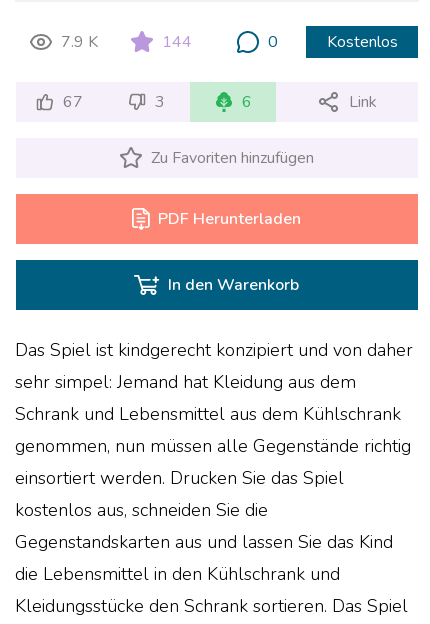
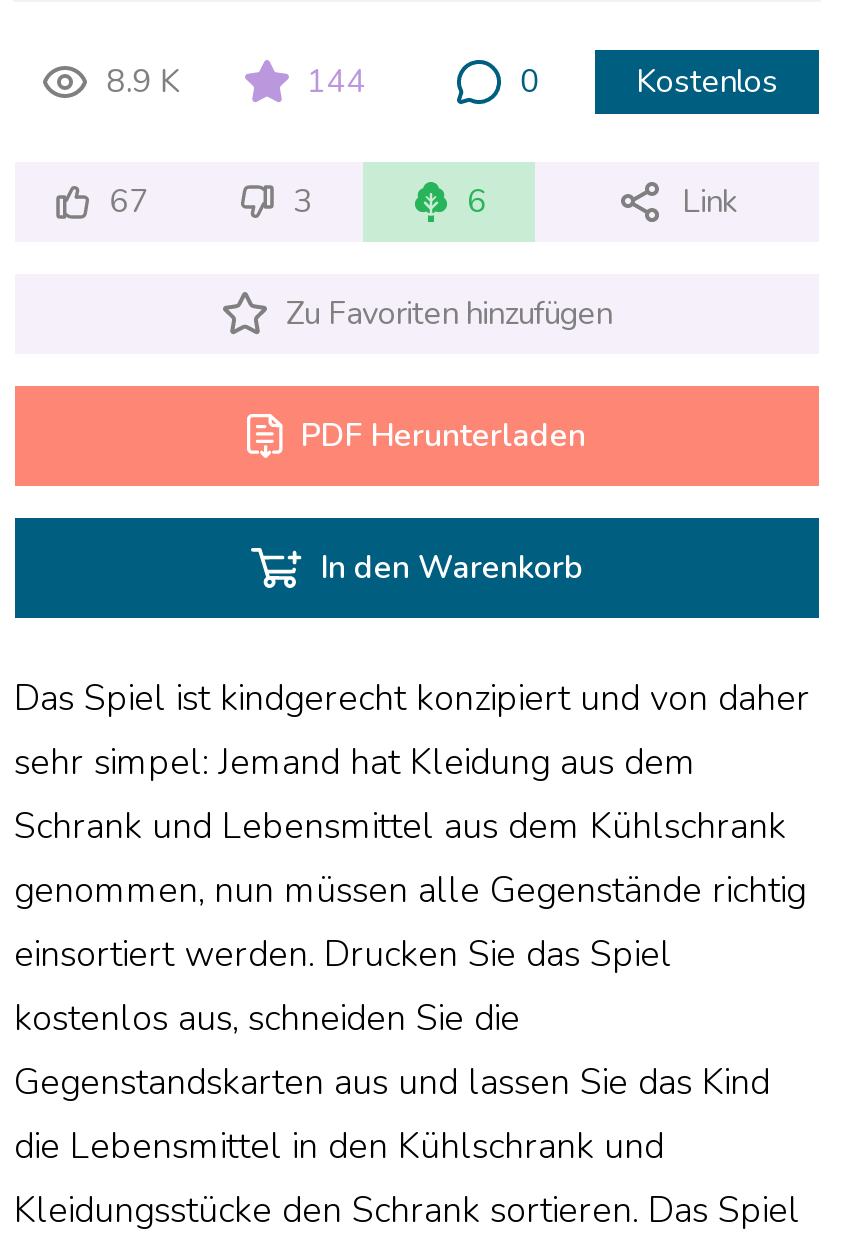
- 7.9 K
+ 8.9 K
